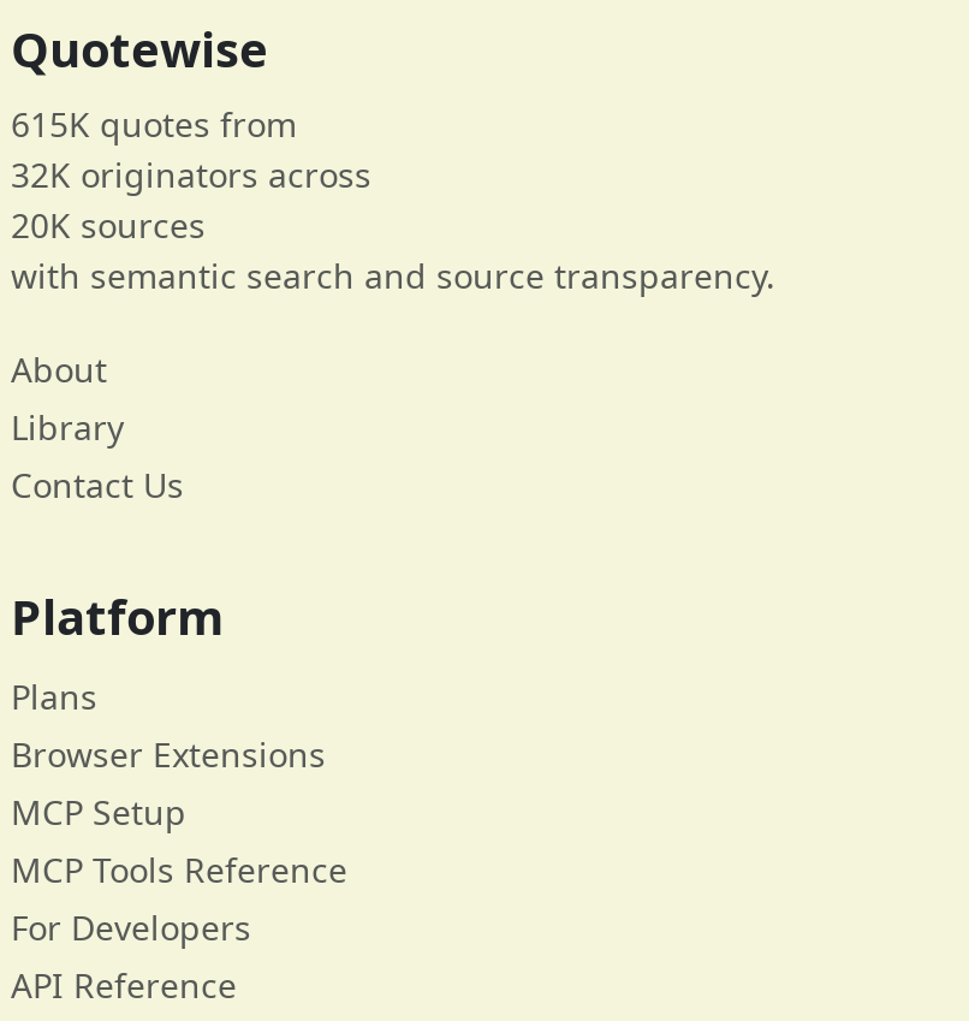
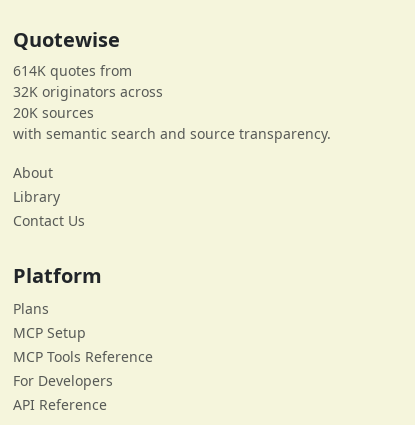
- 615K quotes from
+ 614K quotes from

- Browser Extensions
